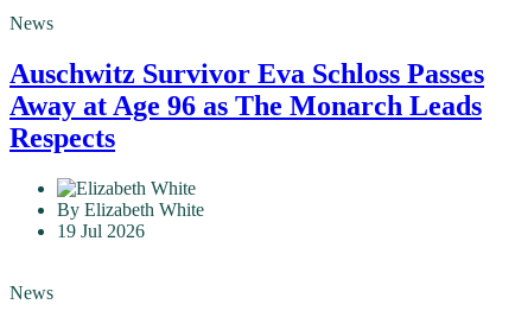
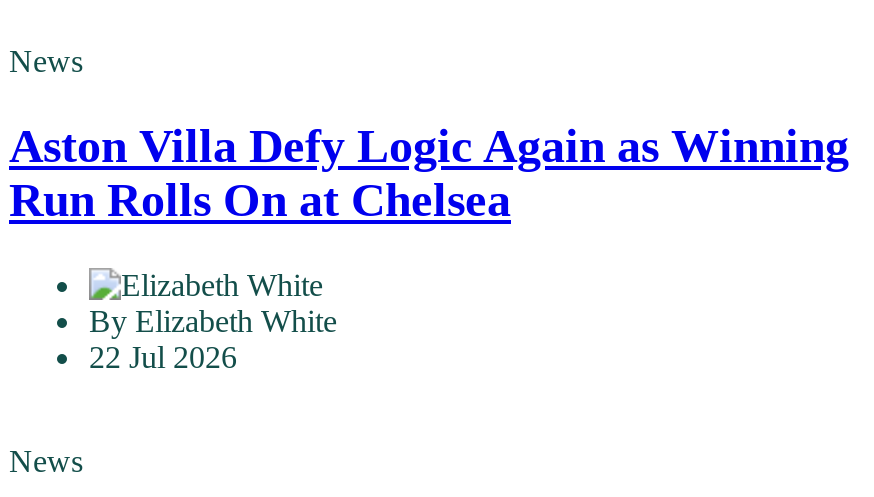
- Auschwitz Survivor Eva Schloss Passes
- Away at Age 96 as The Monarch Leads
- Respects
+ Aston Villa Defy Logic Again as Winning
+ Run Rolls On at Chelsea

- 19 Jul 2026
+ 22 Jul 2026
